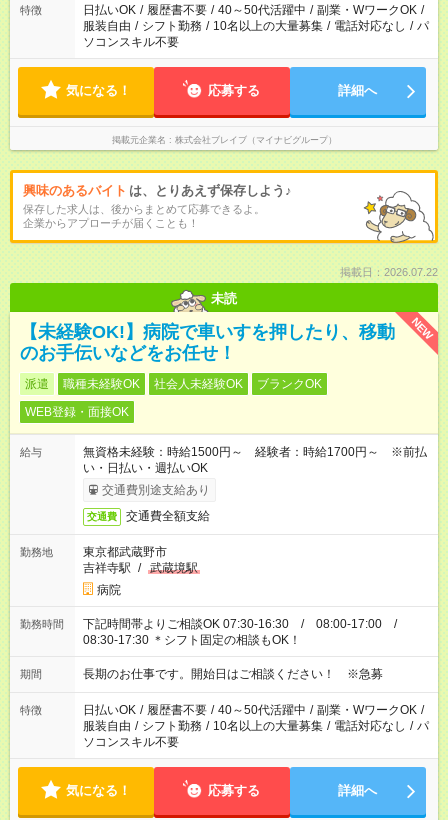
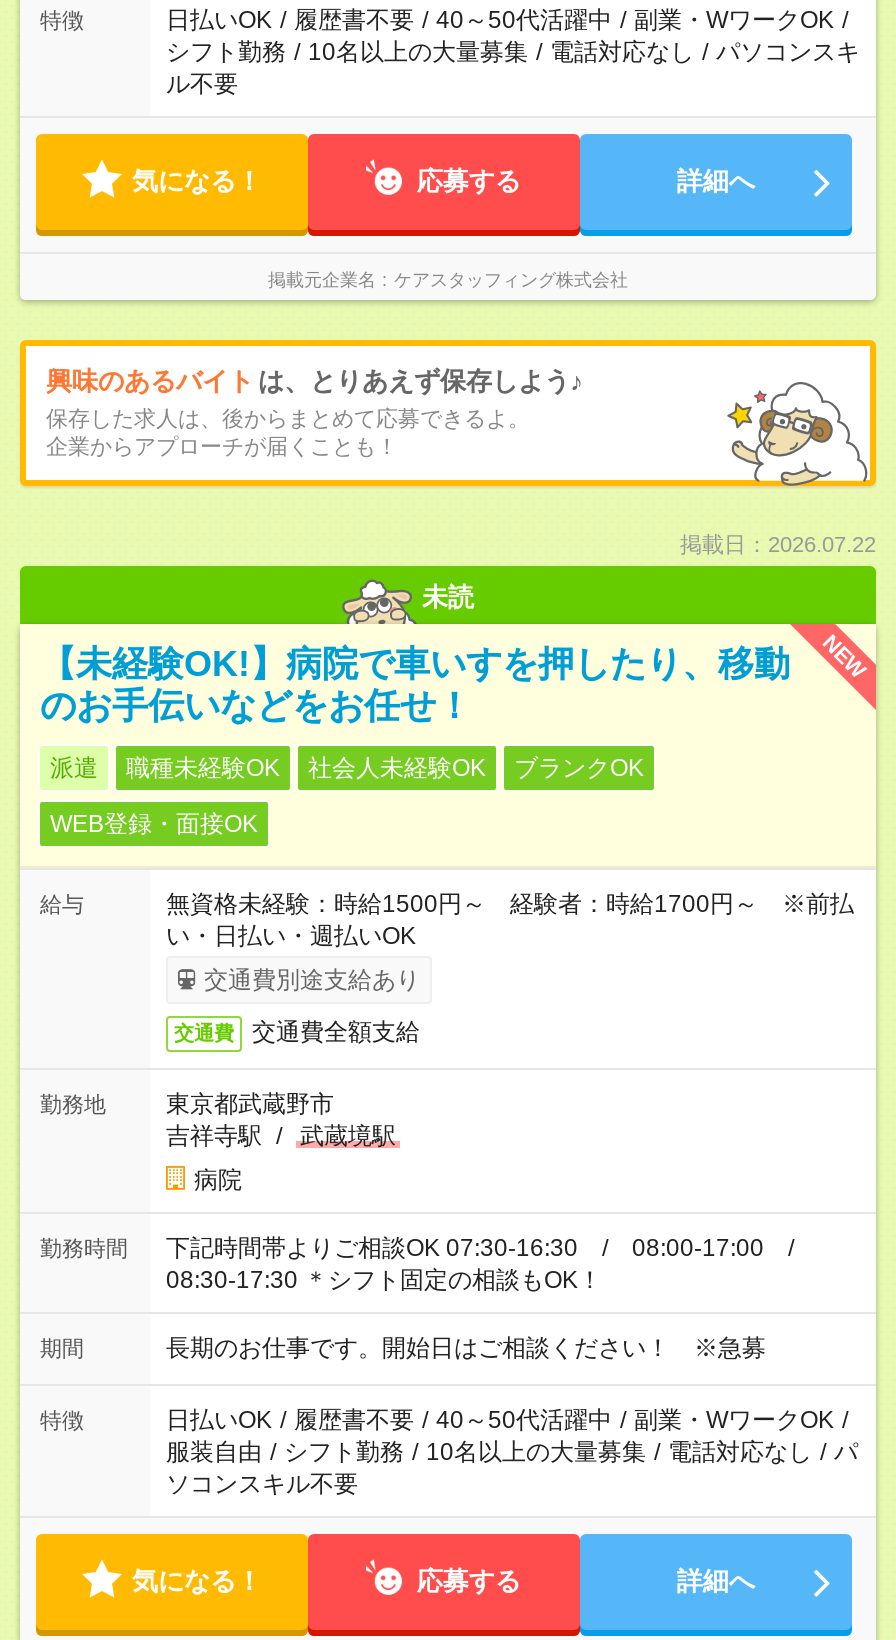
- 服装自由 / シフト勤務 / 10名以上の大量募集 / 電話対応なし / パ
- ソコンスキル不要
+ シフト勤務 / 10名以上の大量募集 / 電話対応なし / パソコンスキ
+ ル不要

- 株式会社ブレイブ（マイナビグループ）
+ ケアスタッフィング株式会社
